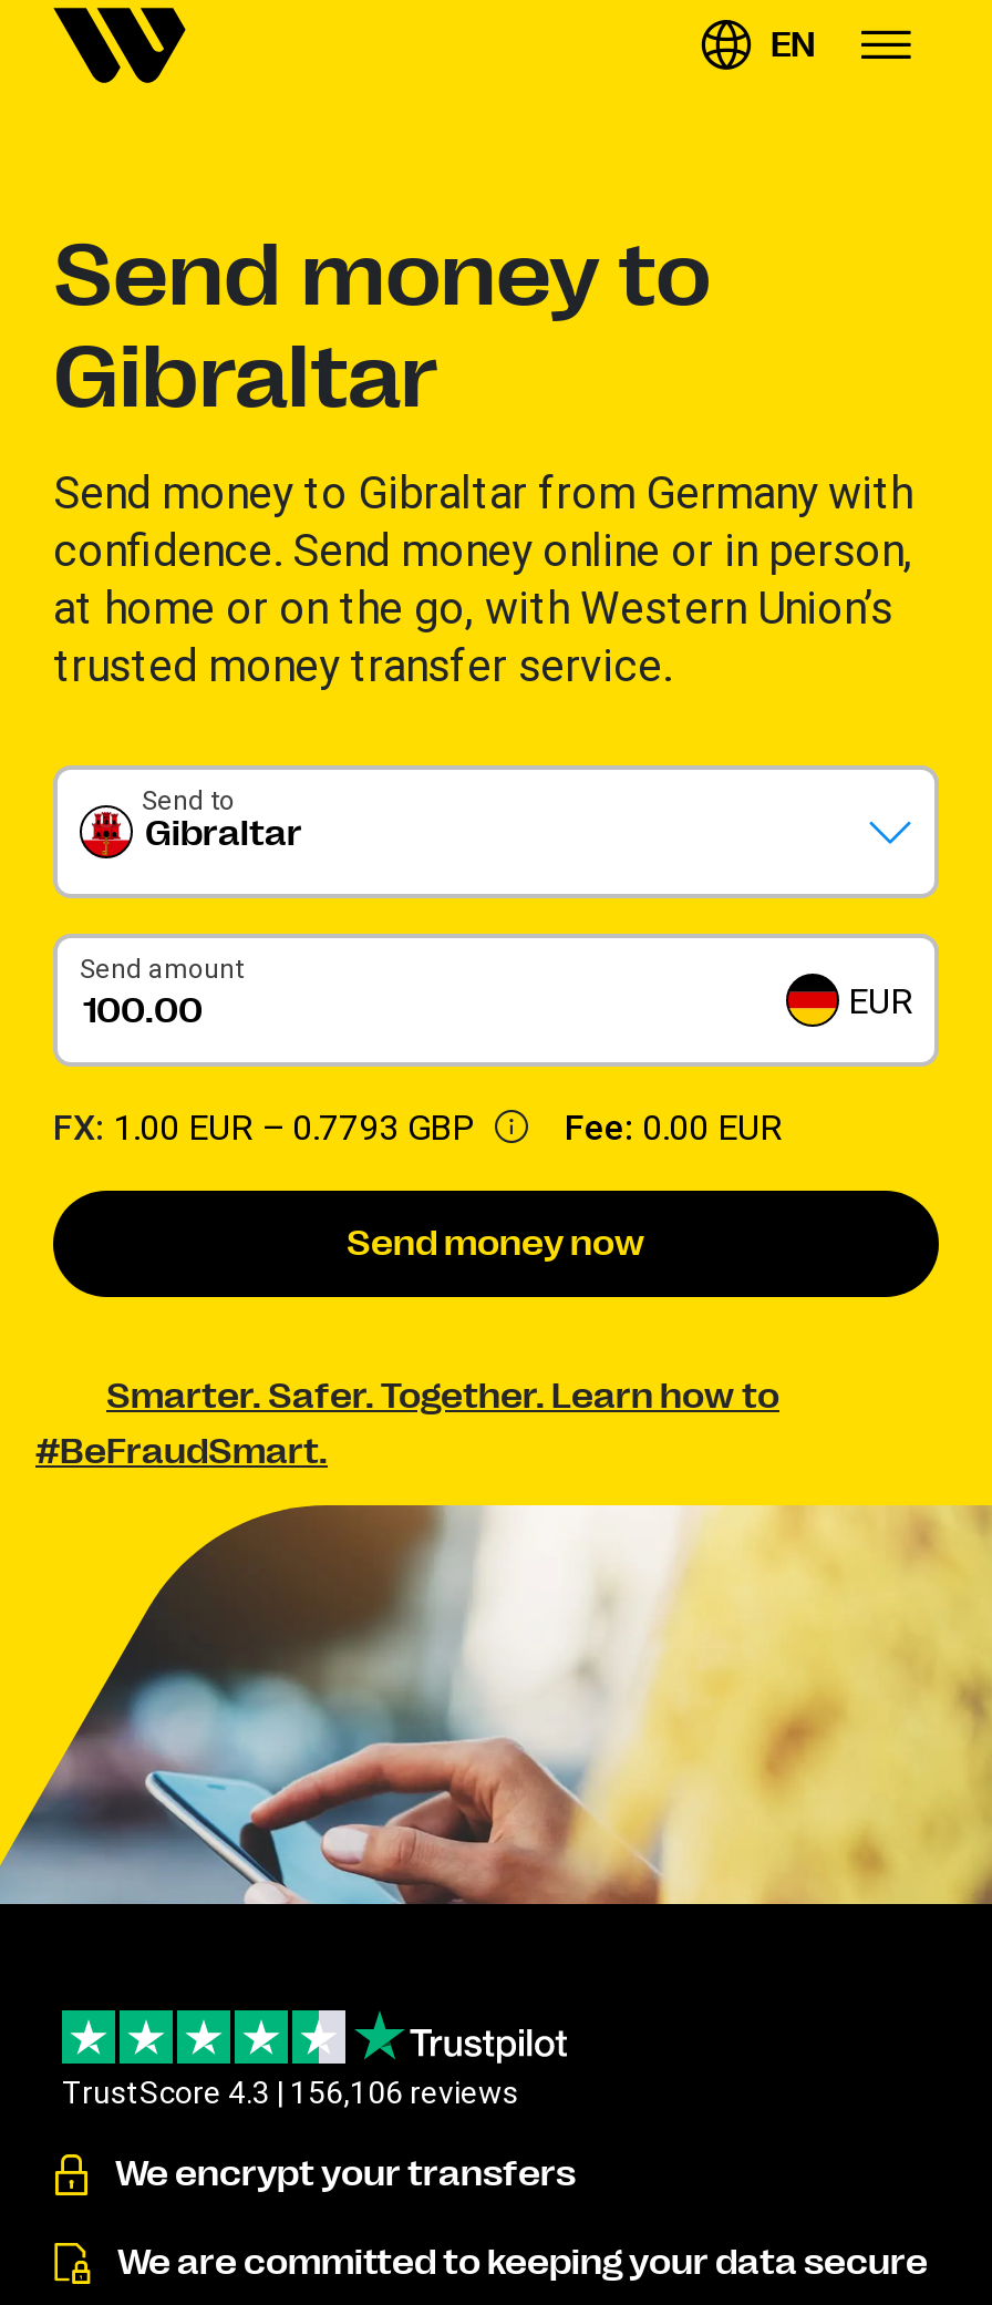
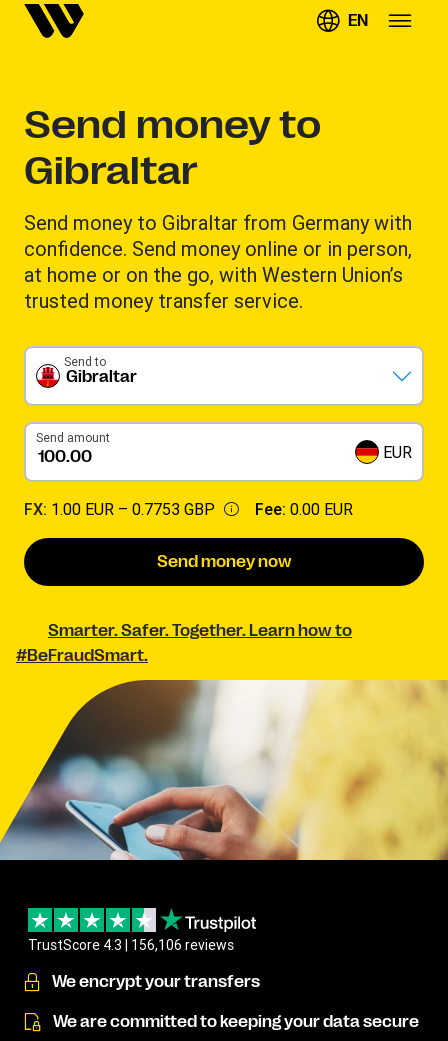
- FX: 1.00 EUR – 0.7793 GBP Fee: 0.00 EUR
+ FX: 1.00 EUR – 0.7753 GBP Fee: 0.00 EUR
